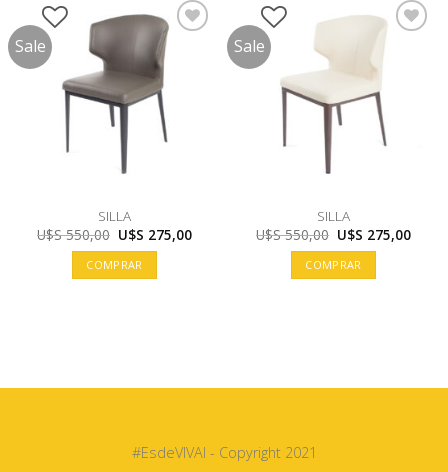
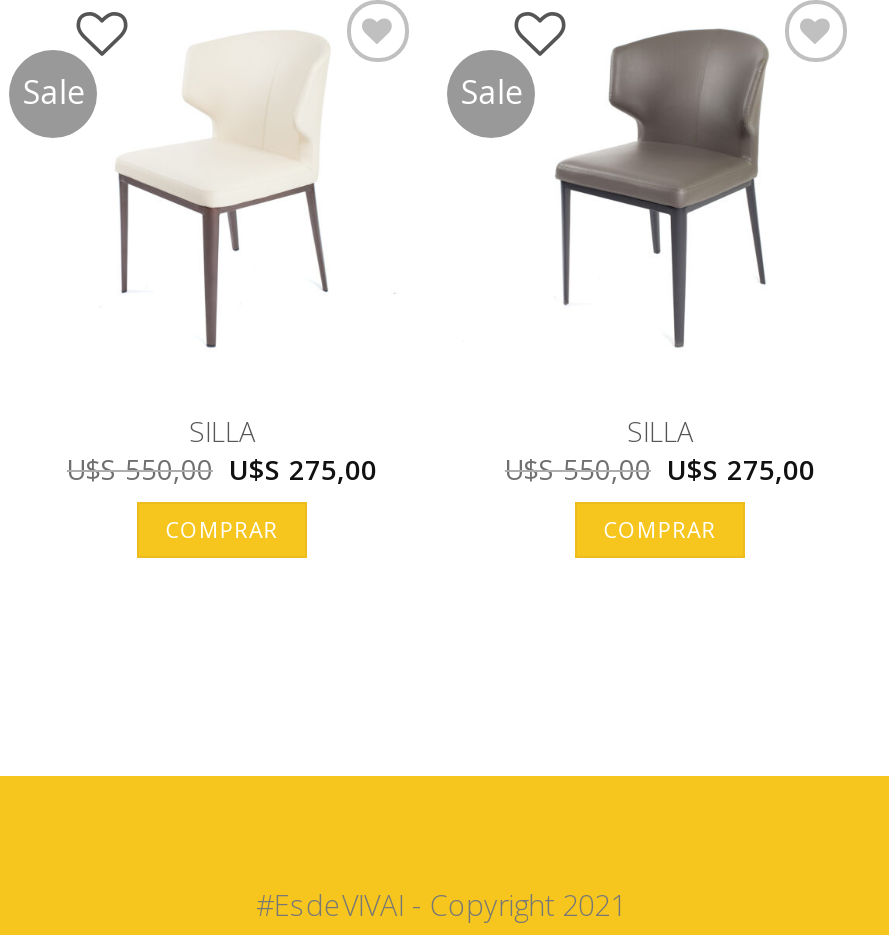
- [image]
+ [image]

- [image]
+ [image]
